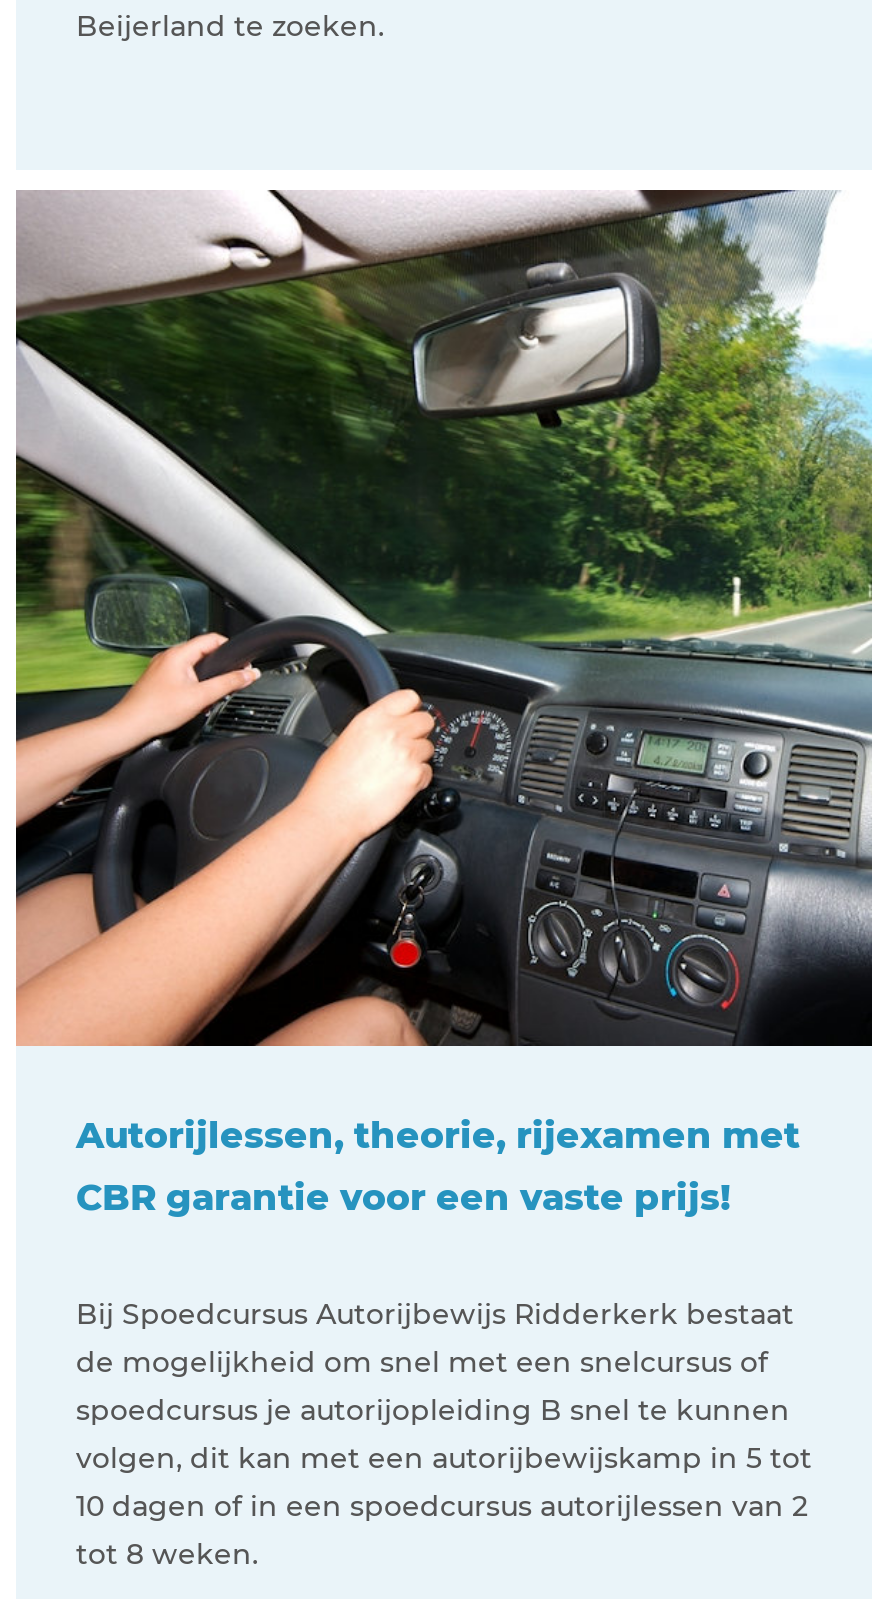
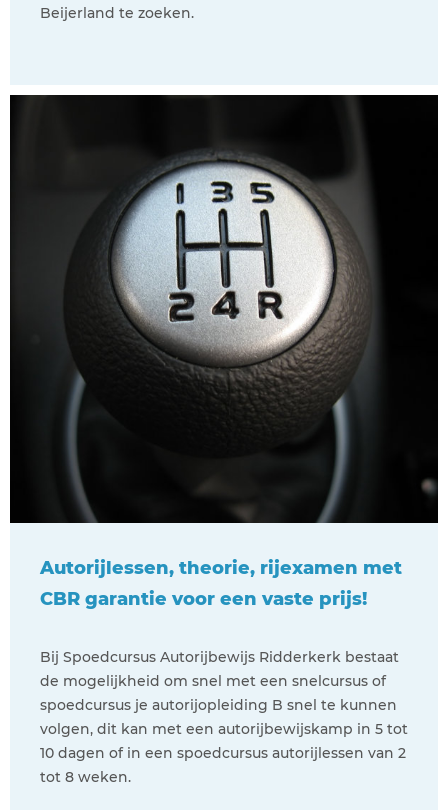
- [image]
+ [image]
